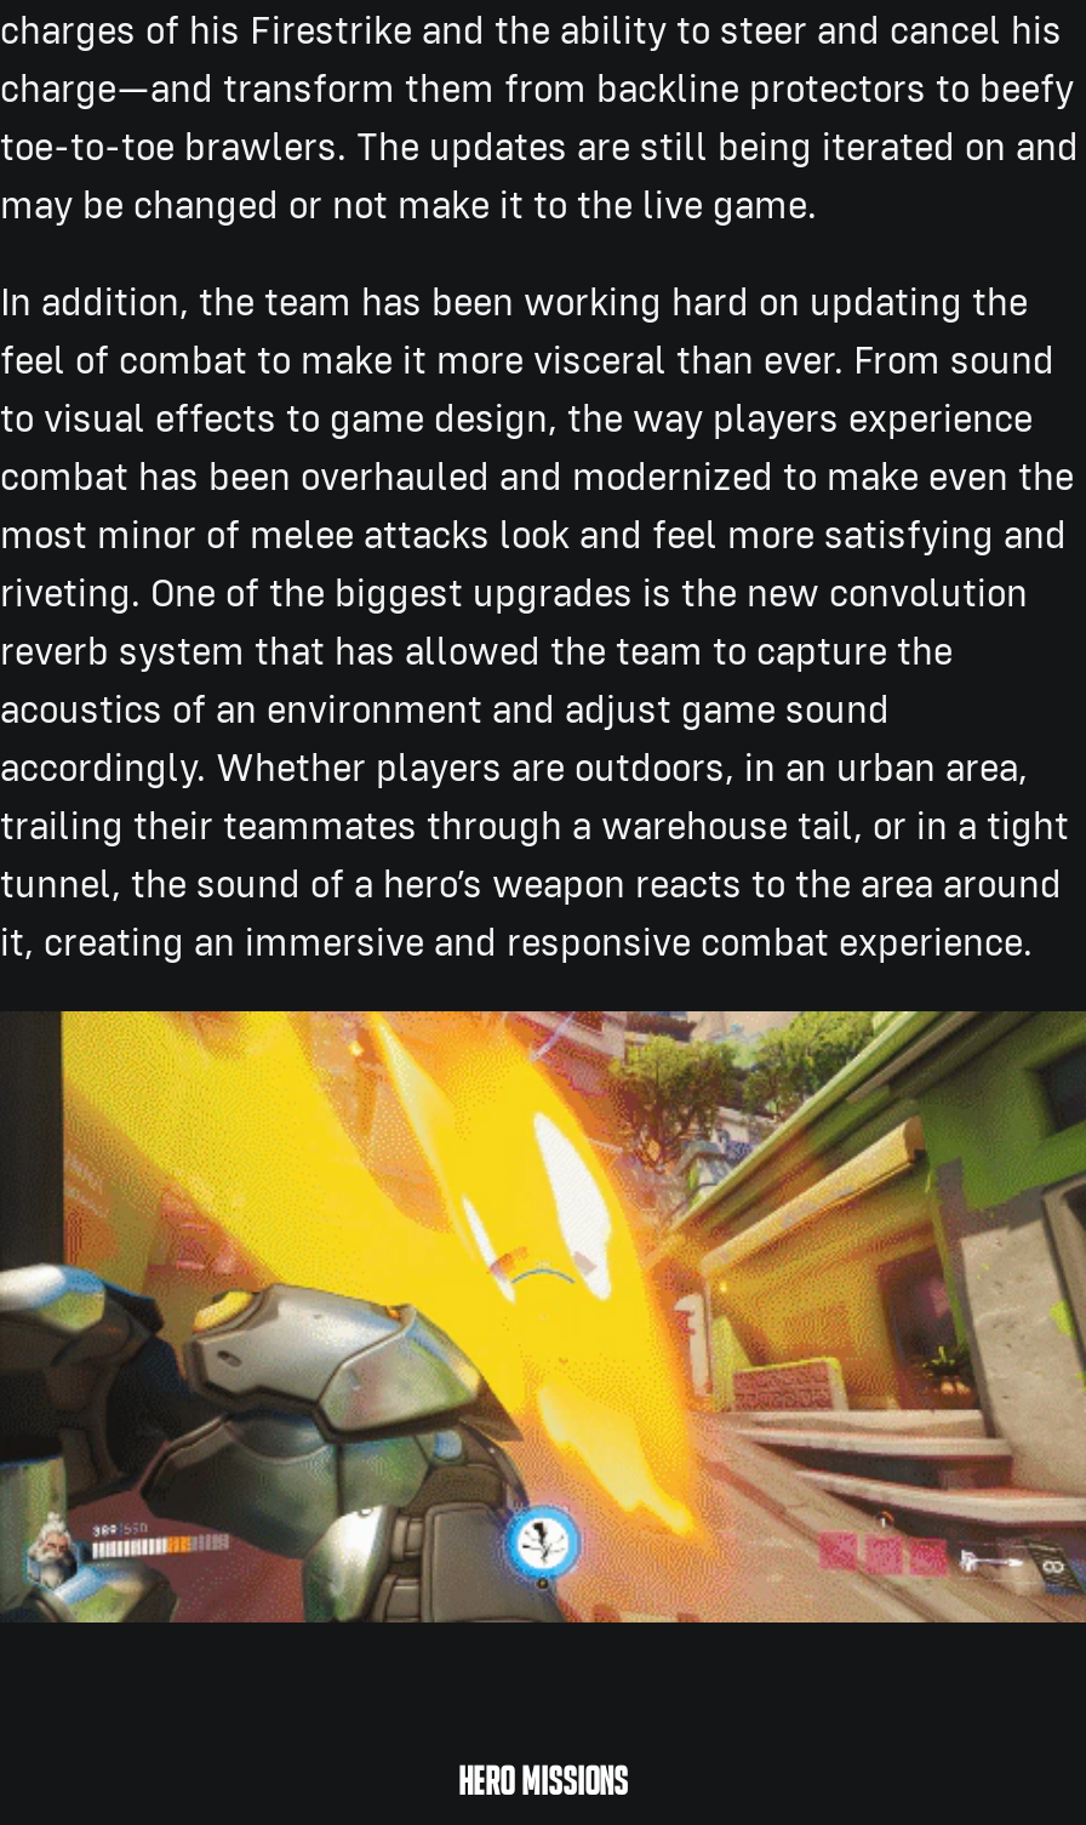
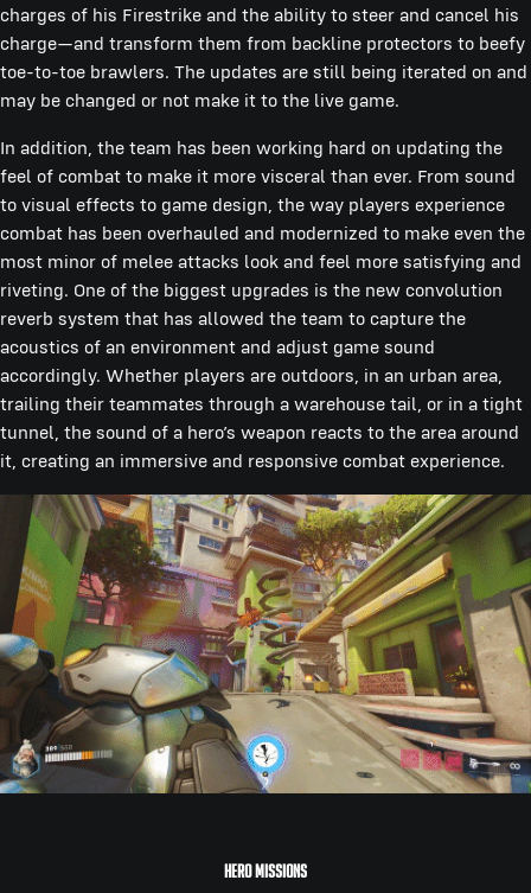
- [image]
+ [image]
